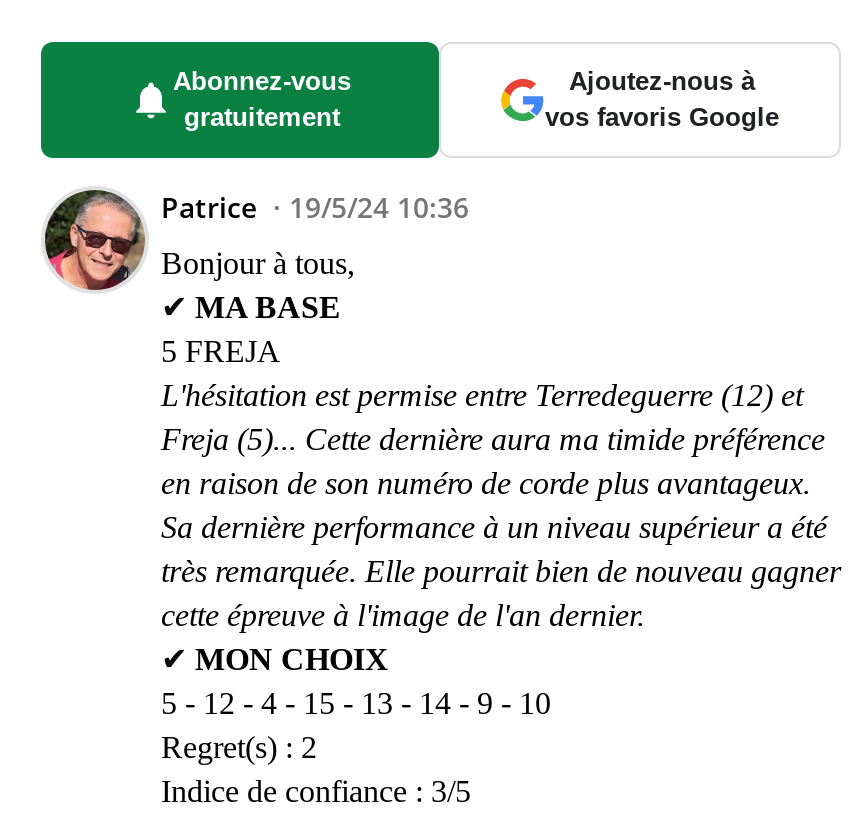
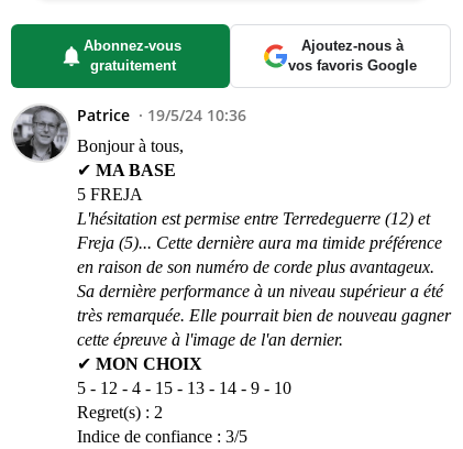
- [image]
+ [image]
